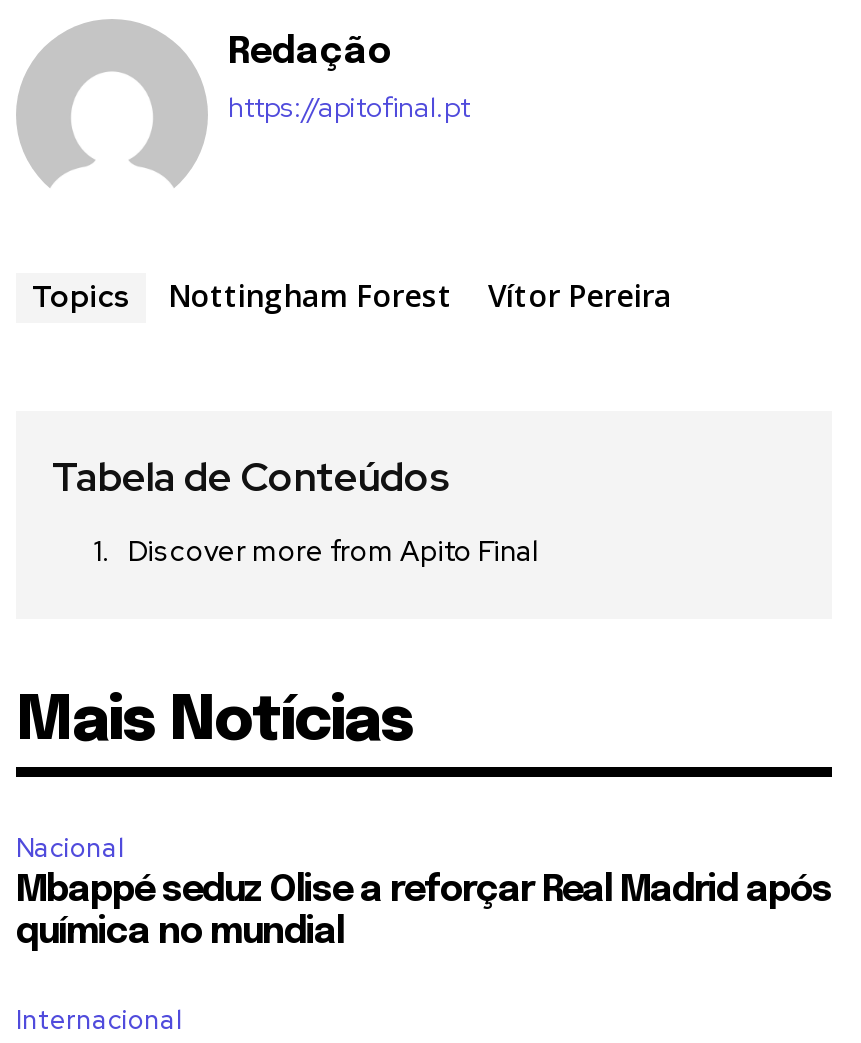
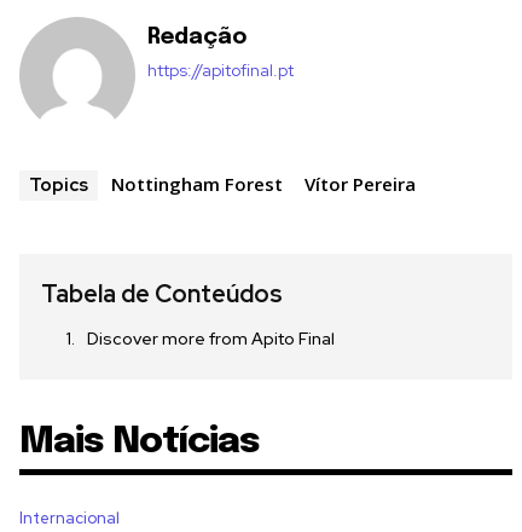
- Nacional
- Mbappé seduz Olise a reforçar Real Madrid após
- química no mundial
